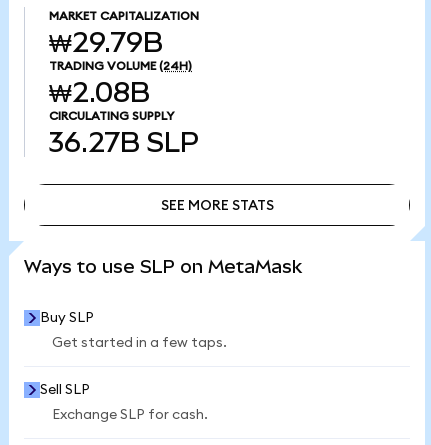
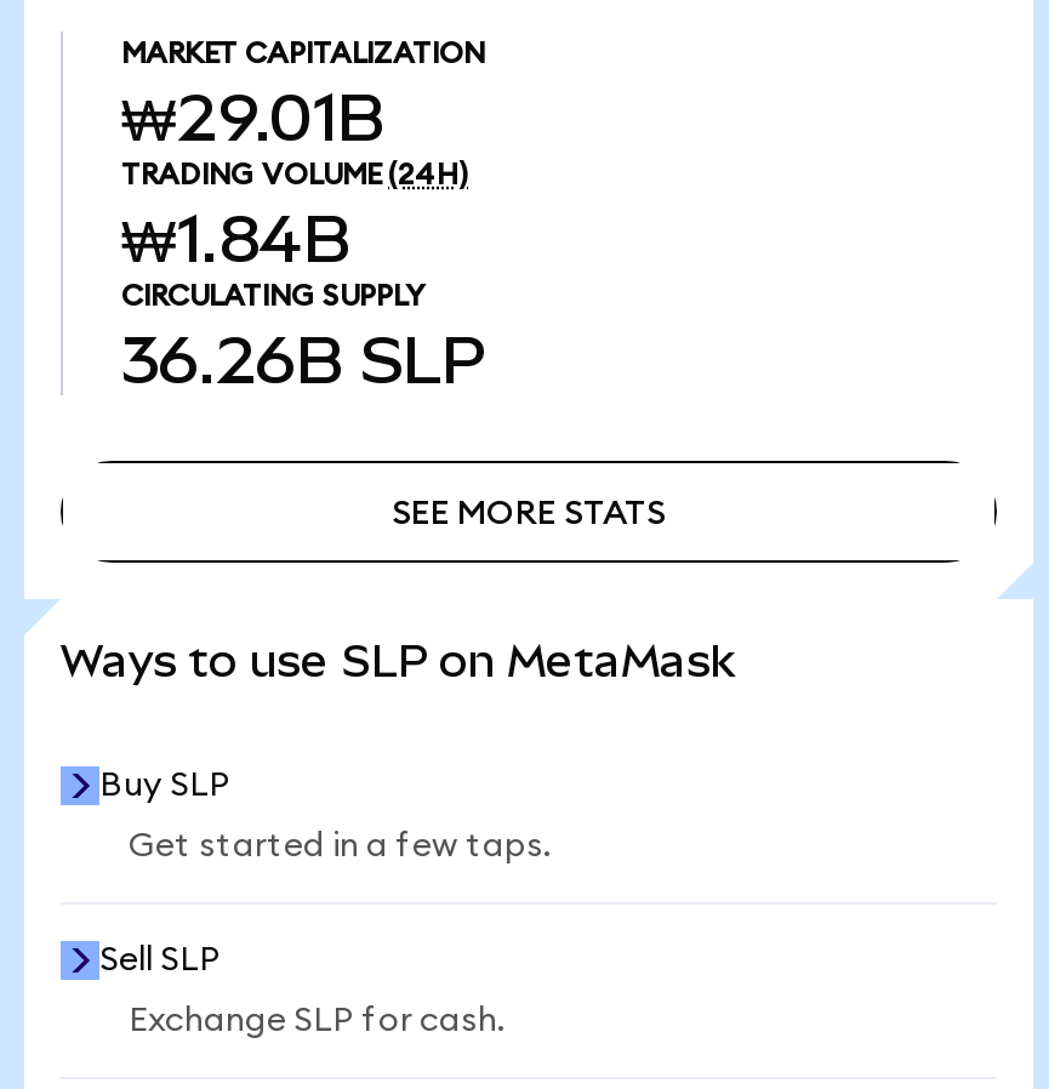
- ₩29.79B
+ ₩29.01B

- ₩2.08B
+ ₩1.84B

- 36.27B SLP
+ 36.26B SLP
